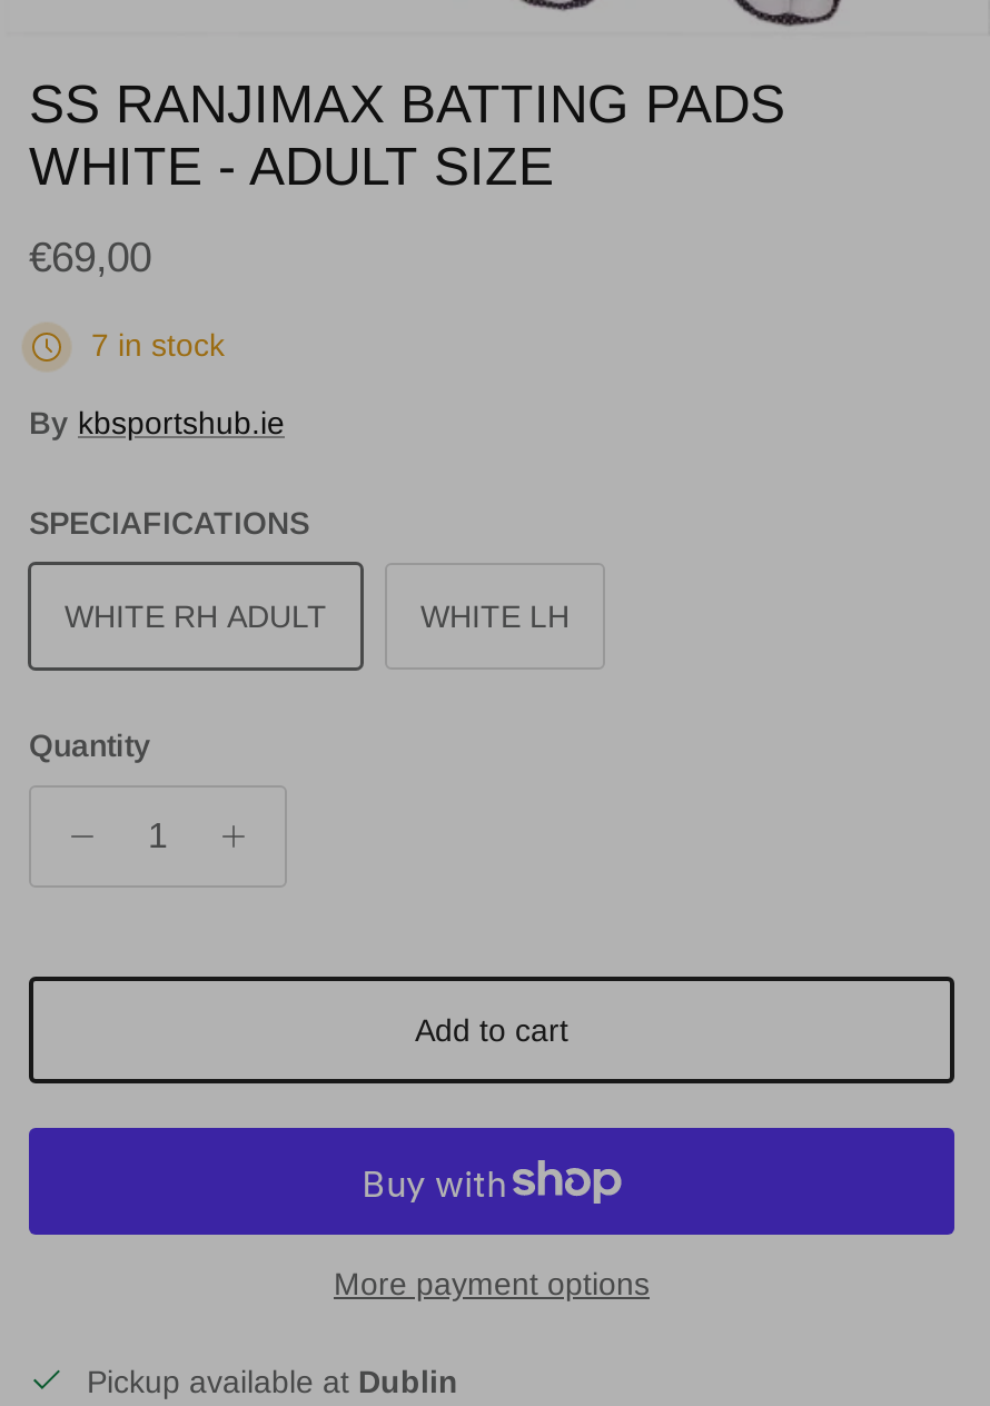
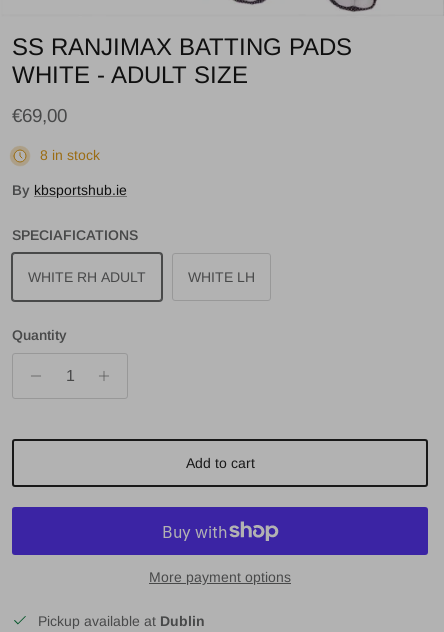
- 7 in stock
+ 8 in stock
